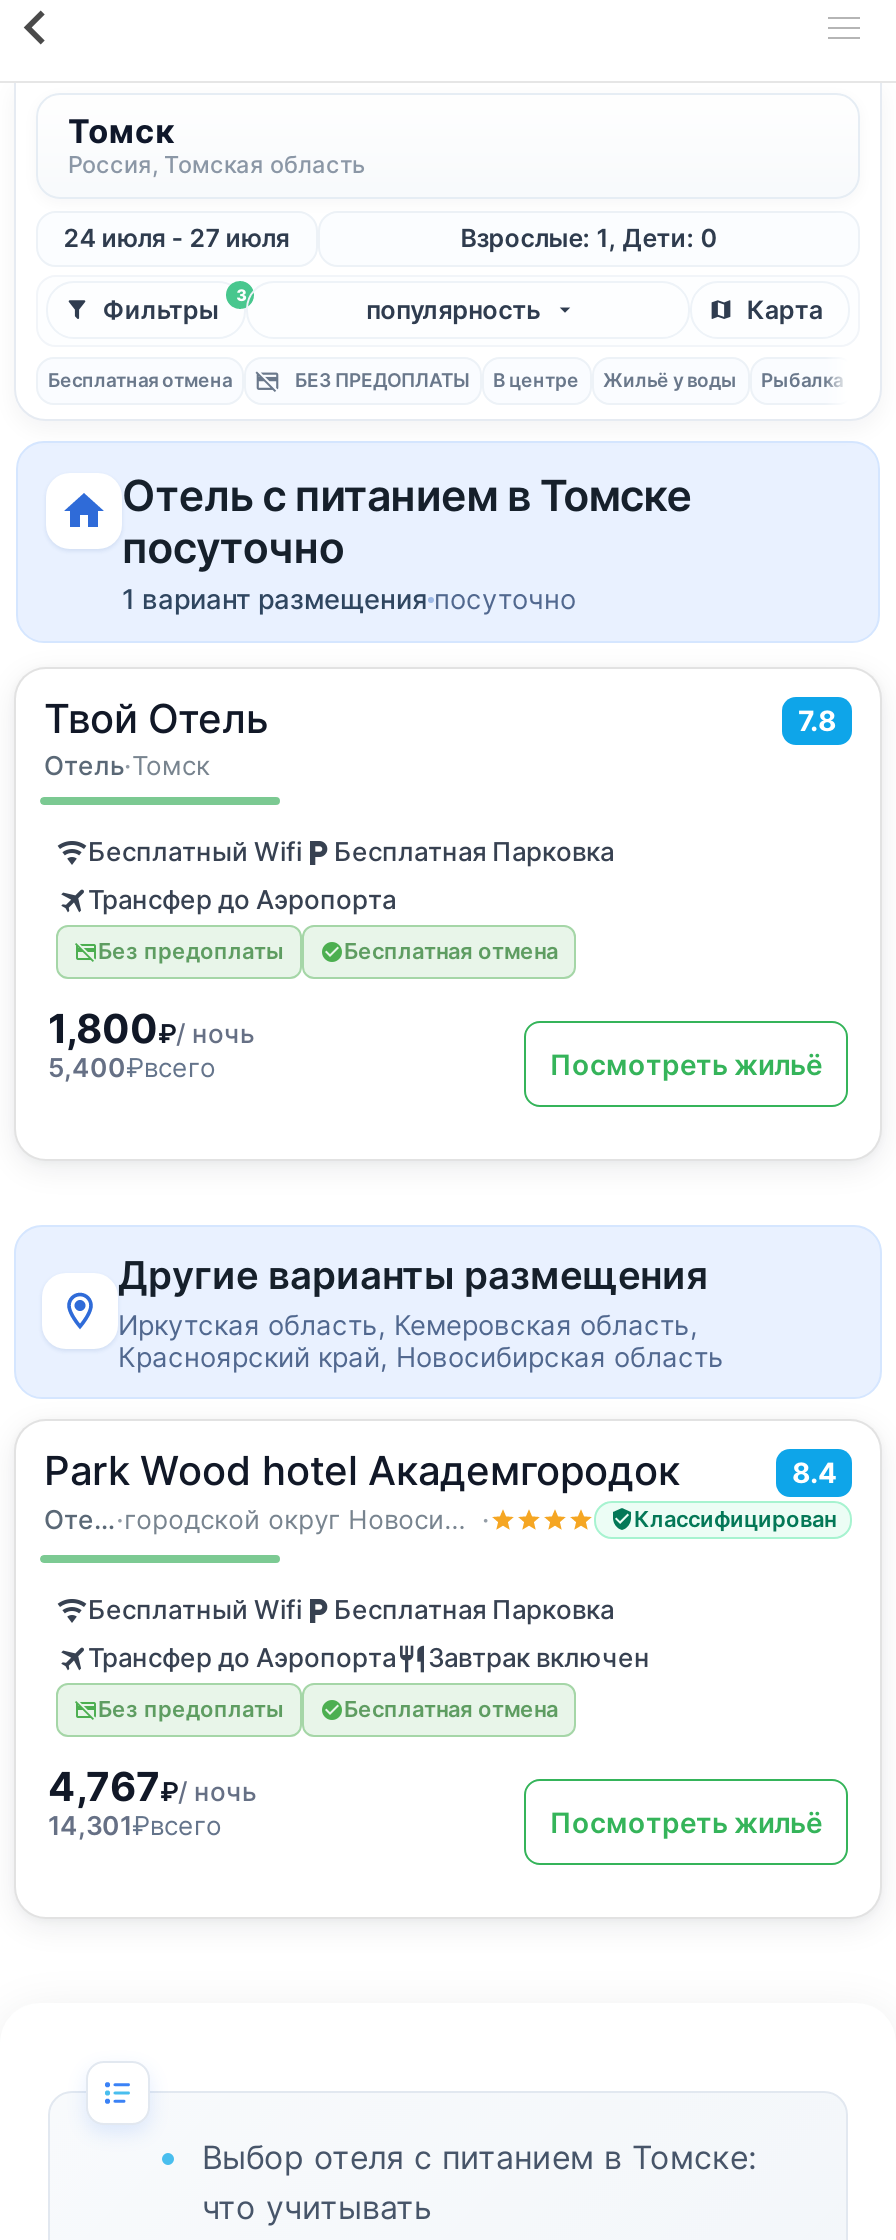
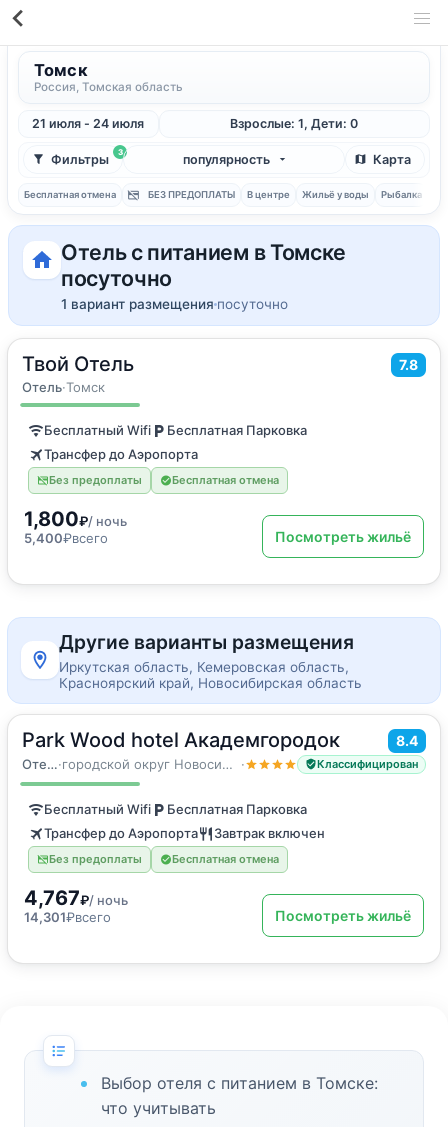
- 24 июля - 27 июля
+ 21 июля - 24 июля
